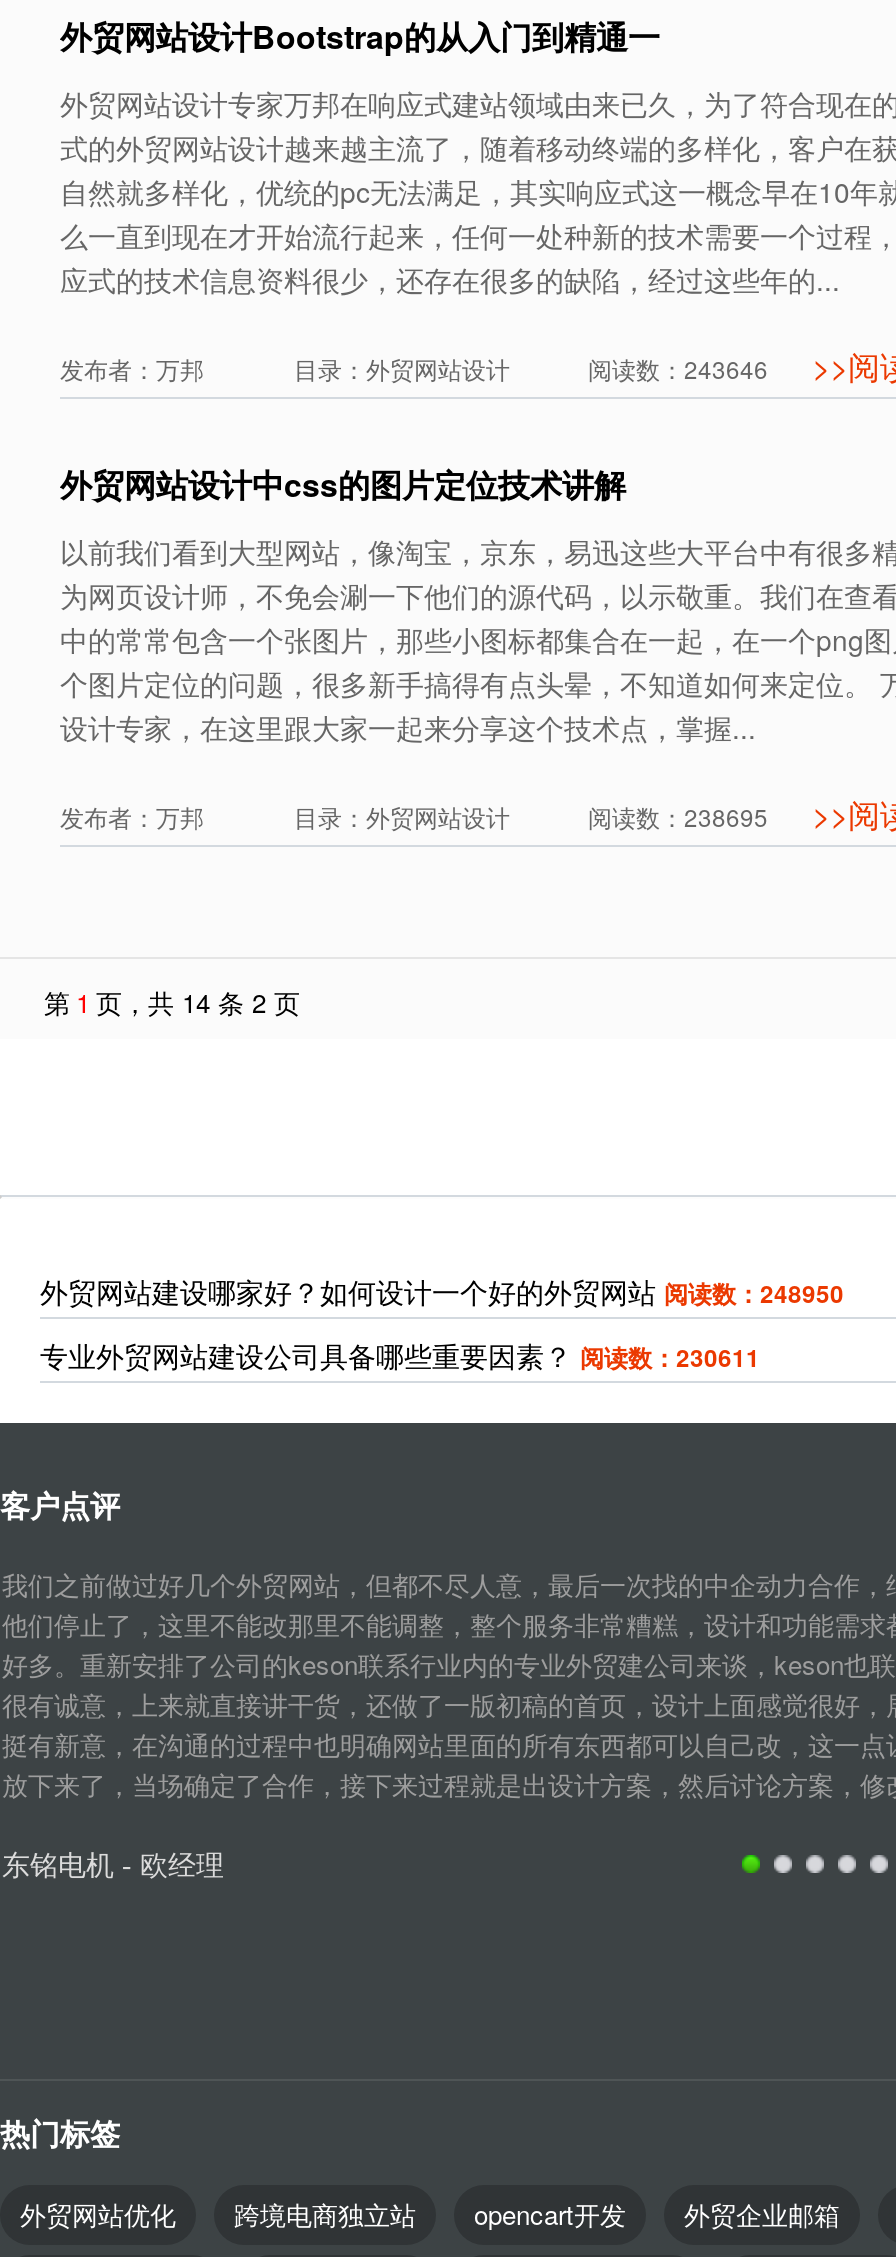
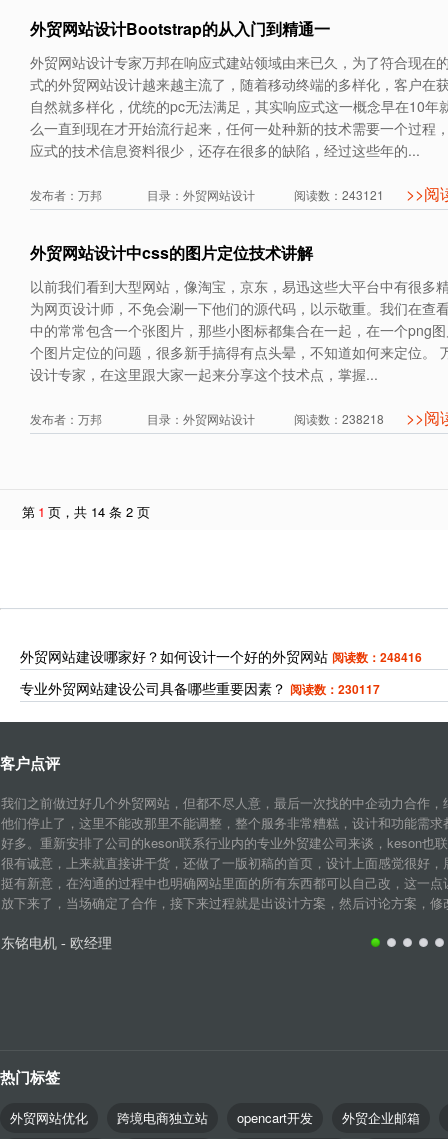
- 发布者：万邦 目录：外贸网站设计 阅读数：243646
+ 发布者：万邦 目录：外贸网站设计 阅读数：243121

- 发布者：万邦 目录：外贸网站设计 阅读数：238695
+ 发布者：万邦 目录：外贸网站设计 阅读数：238218

- 外贸网站建设哪家好？如何设计一个好的外贸网站 阅读数：248950
+ 外贸网站建设哪家好？如何设计一个好的外贸网站 阅读数：248416

- 专业外贸网站建设公司具备哪些重要因素？ 阅读数：230611
+ 专业外贸网站建设公司具备哪些重要因素？ 阅读数：230117
